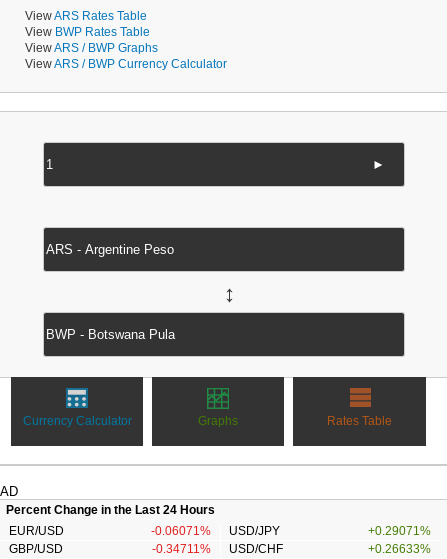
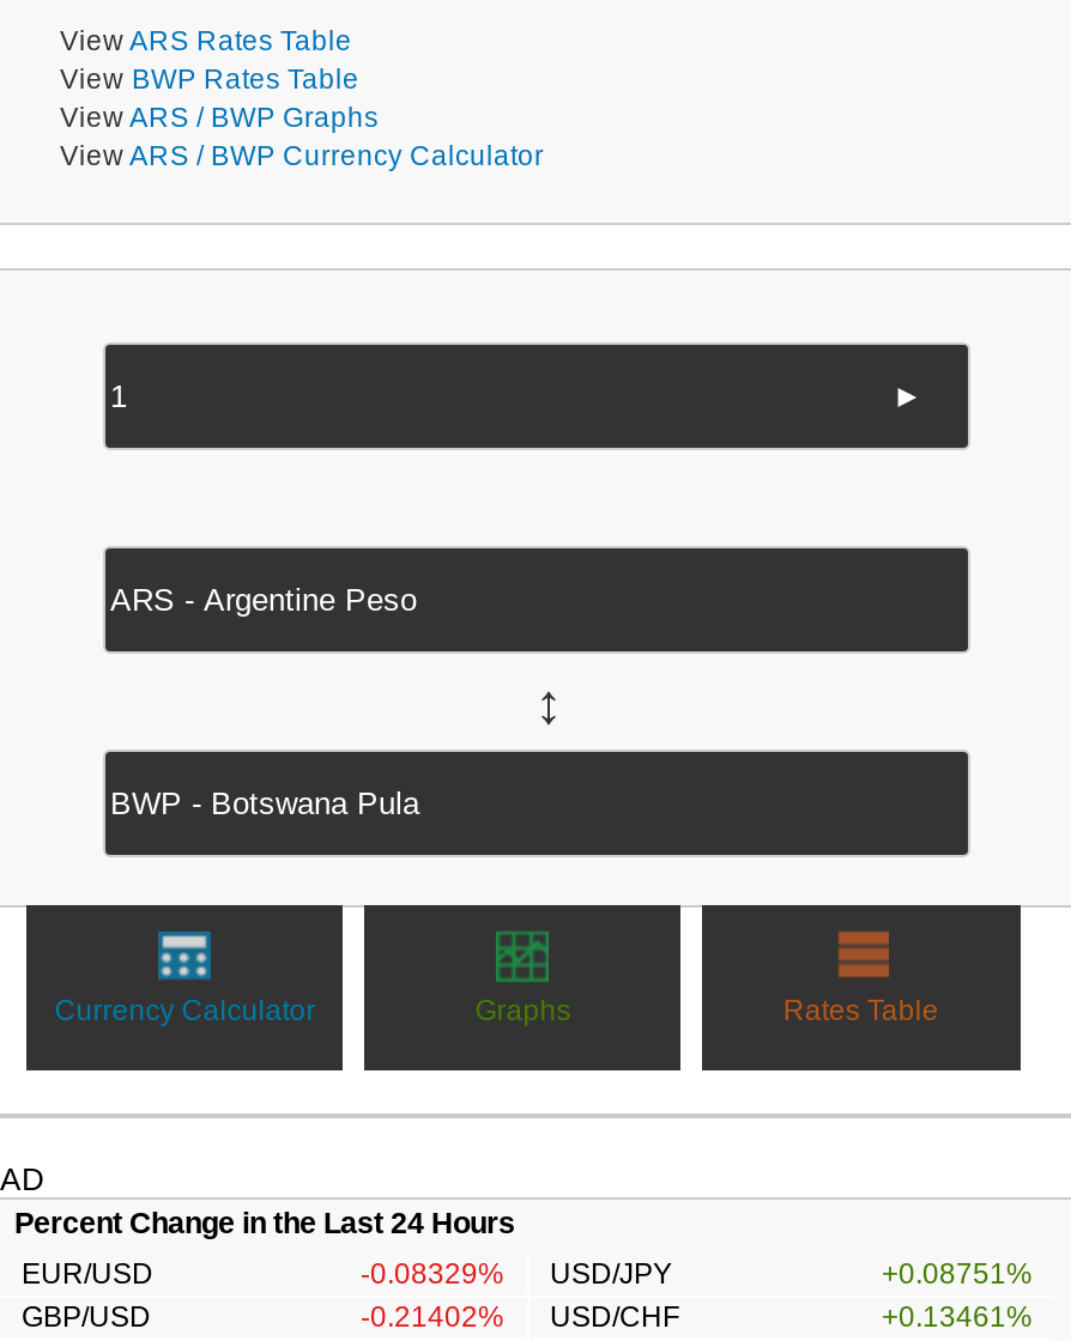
- -0.06071% USD/JPY
+ -0.08329% USD/JPY

- +0.29071%
+ +0.08751%

- -0.34711% USD/CHF
+ -0.21402% USD/CHF

- +0.26633%
+ +0.13461%
